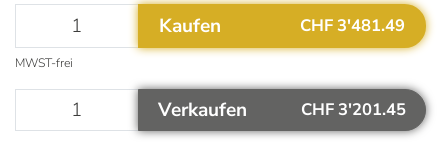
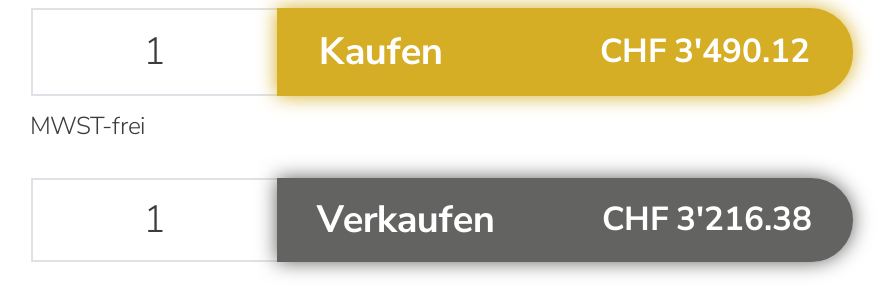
- CHF 3'481.49
+ CHF 3'490.12

- CHF 3'201.45
+ CHF 3'216.38
